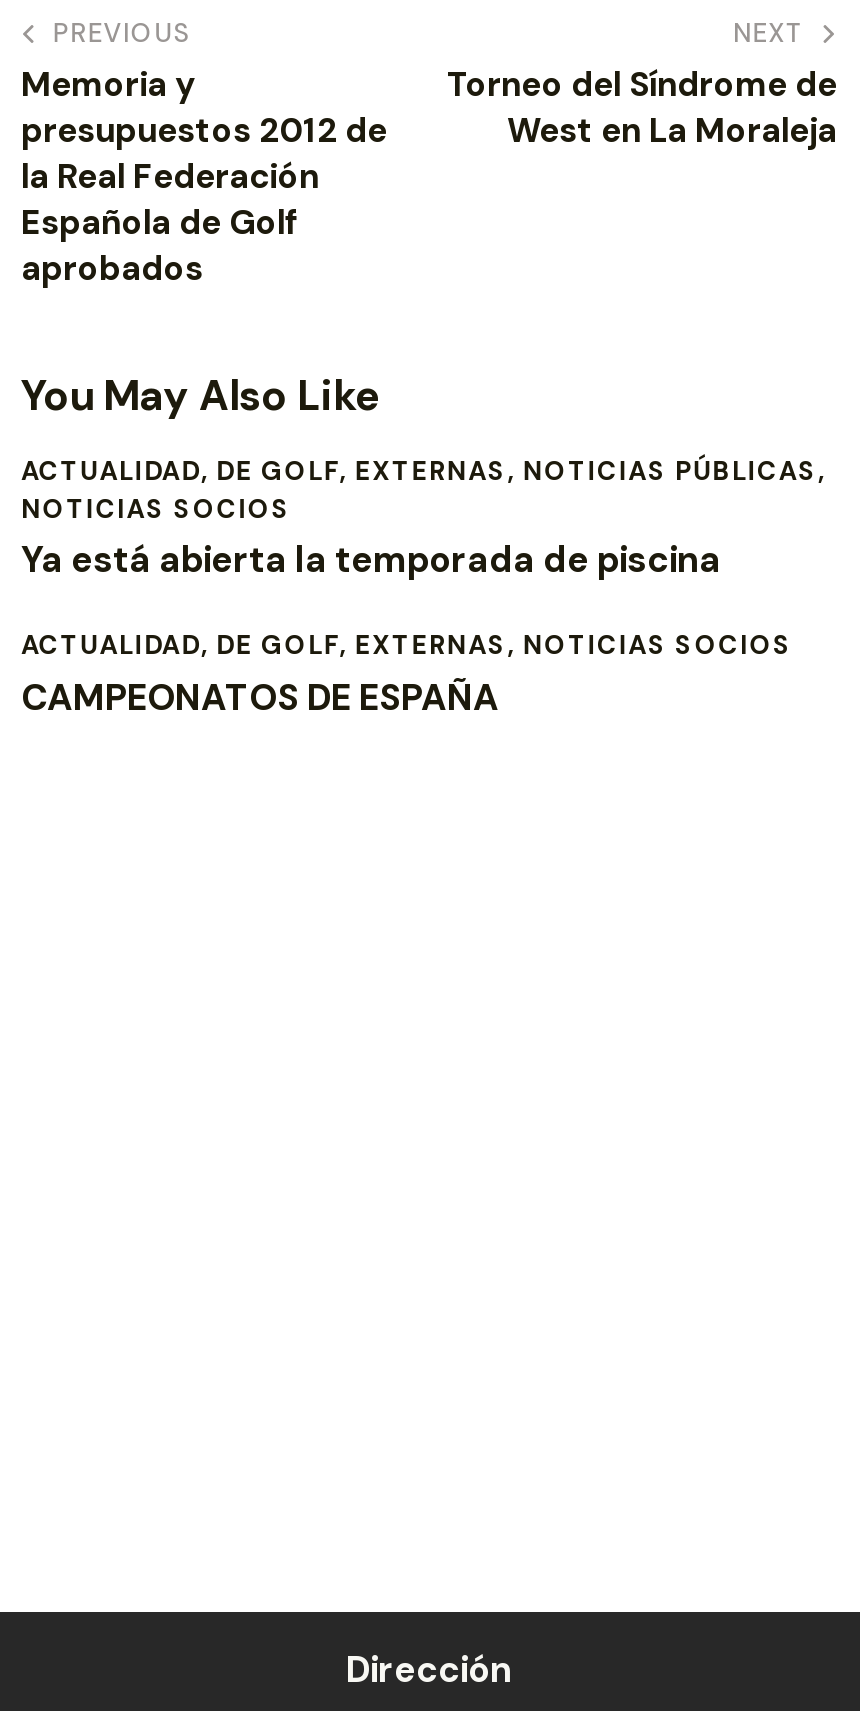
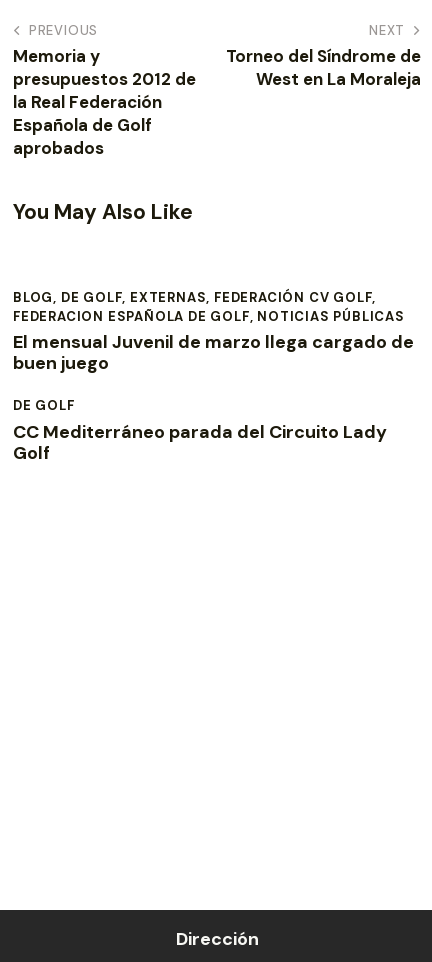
- ACTUALIDAD, DE GOLF, EXTERNAS, NOTICIAS PÚBLICAS,
- NOTICIAS SOCIOS
- Ya está abierta la temporada de piscina
+ BLOG, DE GOLF, EXTERNAS, FEDERACIÓN CV GOLF,
+ FEDERACION ESPAÑOLA DE GOLF, NOTICIAS PÚBLICAS
+ El mensual Juvenil de marzo llega cargado de
+ buen juego

- ACTUALIDAD, DE GOLF, EXTERNAS, NOTICIAS SOCIOS
- CAMPEONATOS DE ESPAÑA
+ DE GOLF
+ CC Mediterráneo parada del Circuito Lady
+ Golf
